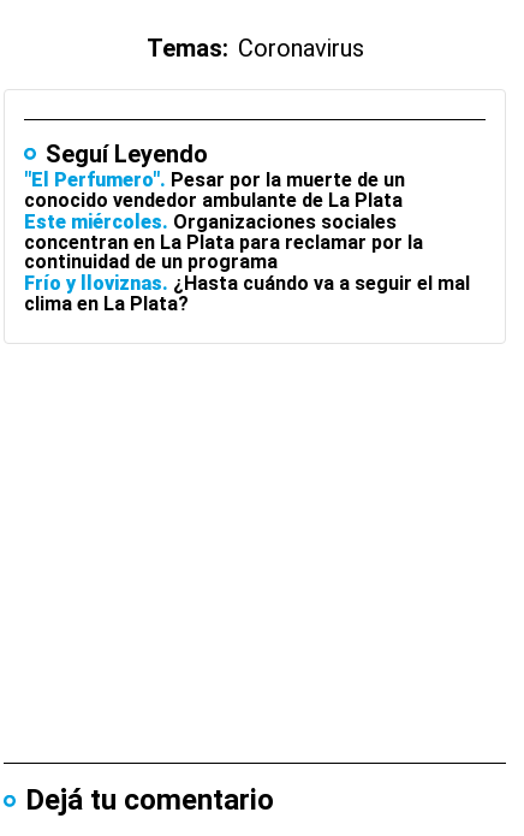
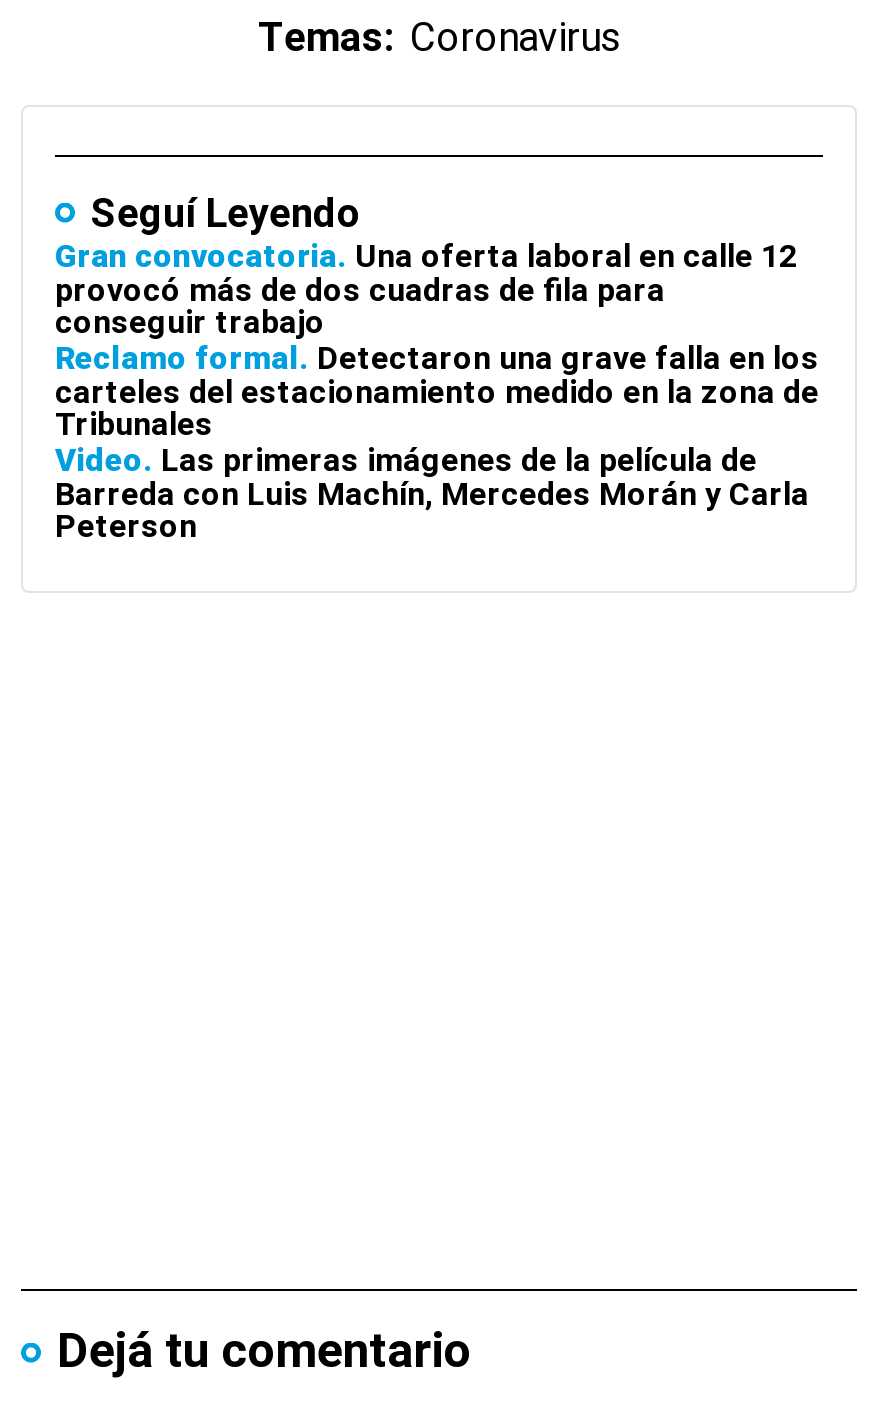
- "El Perfumero" Pesar por la muerte de un
- conocido vendedor ambulante de La Plata
- Este miércoles Organizaciones sociales
- concentran en La Plata para reclamar por la
- continuidad de un programa
- Frío y lloviznas ¿Hasta cuándo va a seguir el mal
- clima en La Plata?
+ Gran convocatoria Una oferta laboral en calle 12
+ provocó más de dos cuadras de fila para
+ conseguir trabajo
+ Reclamo formal Detectaron una grave falla en los
+ carteles del estacionamiento medido en la zona de
+ Tribunales
+ Video Las primeras imágenes de la película de
+ Barreda con Luis Machín, Mercedes Morán y Carla
+ Peterson
